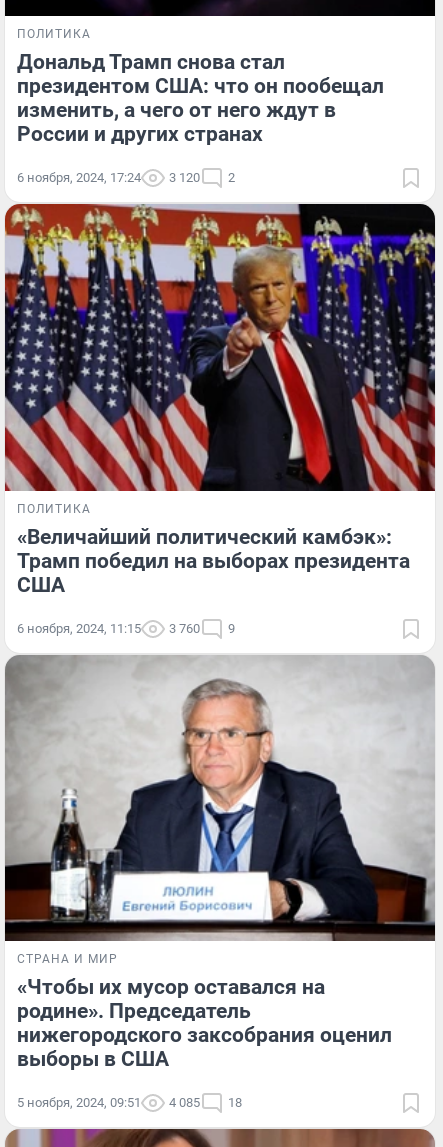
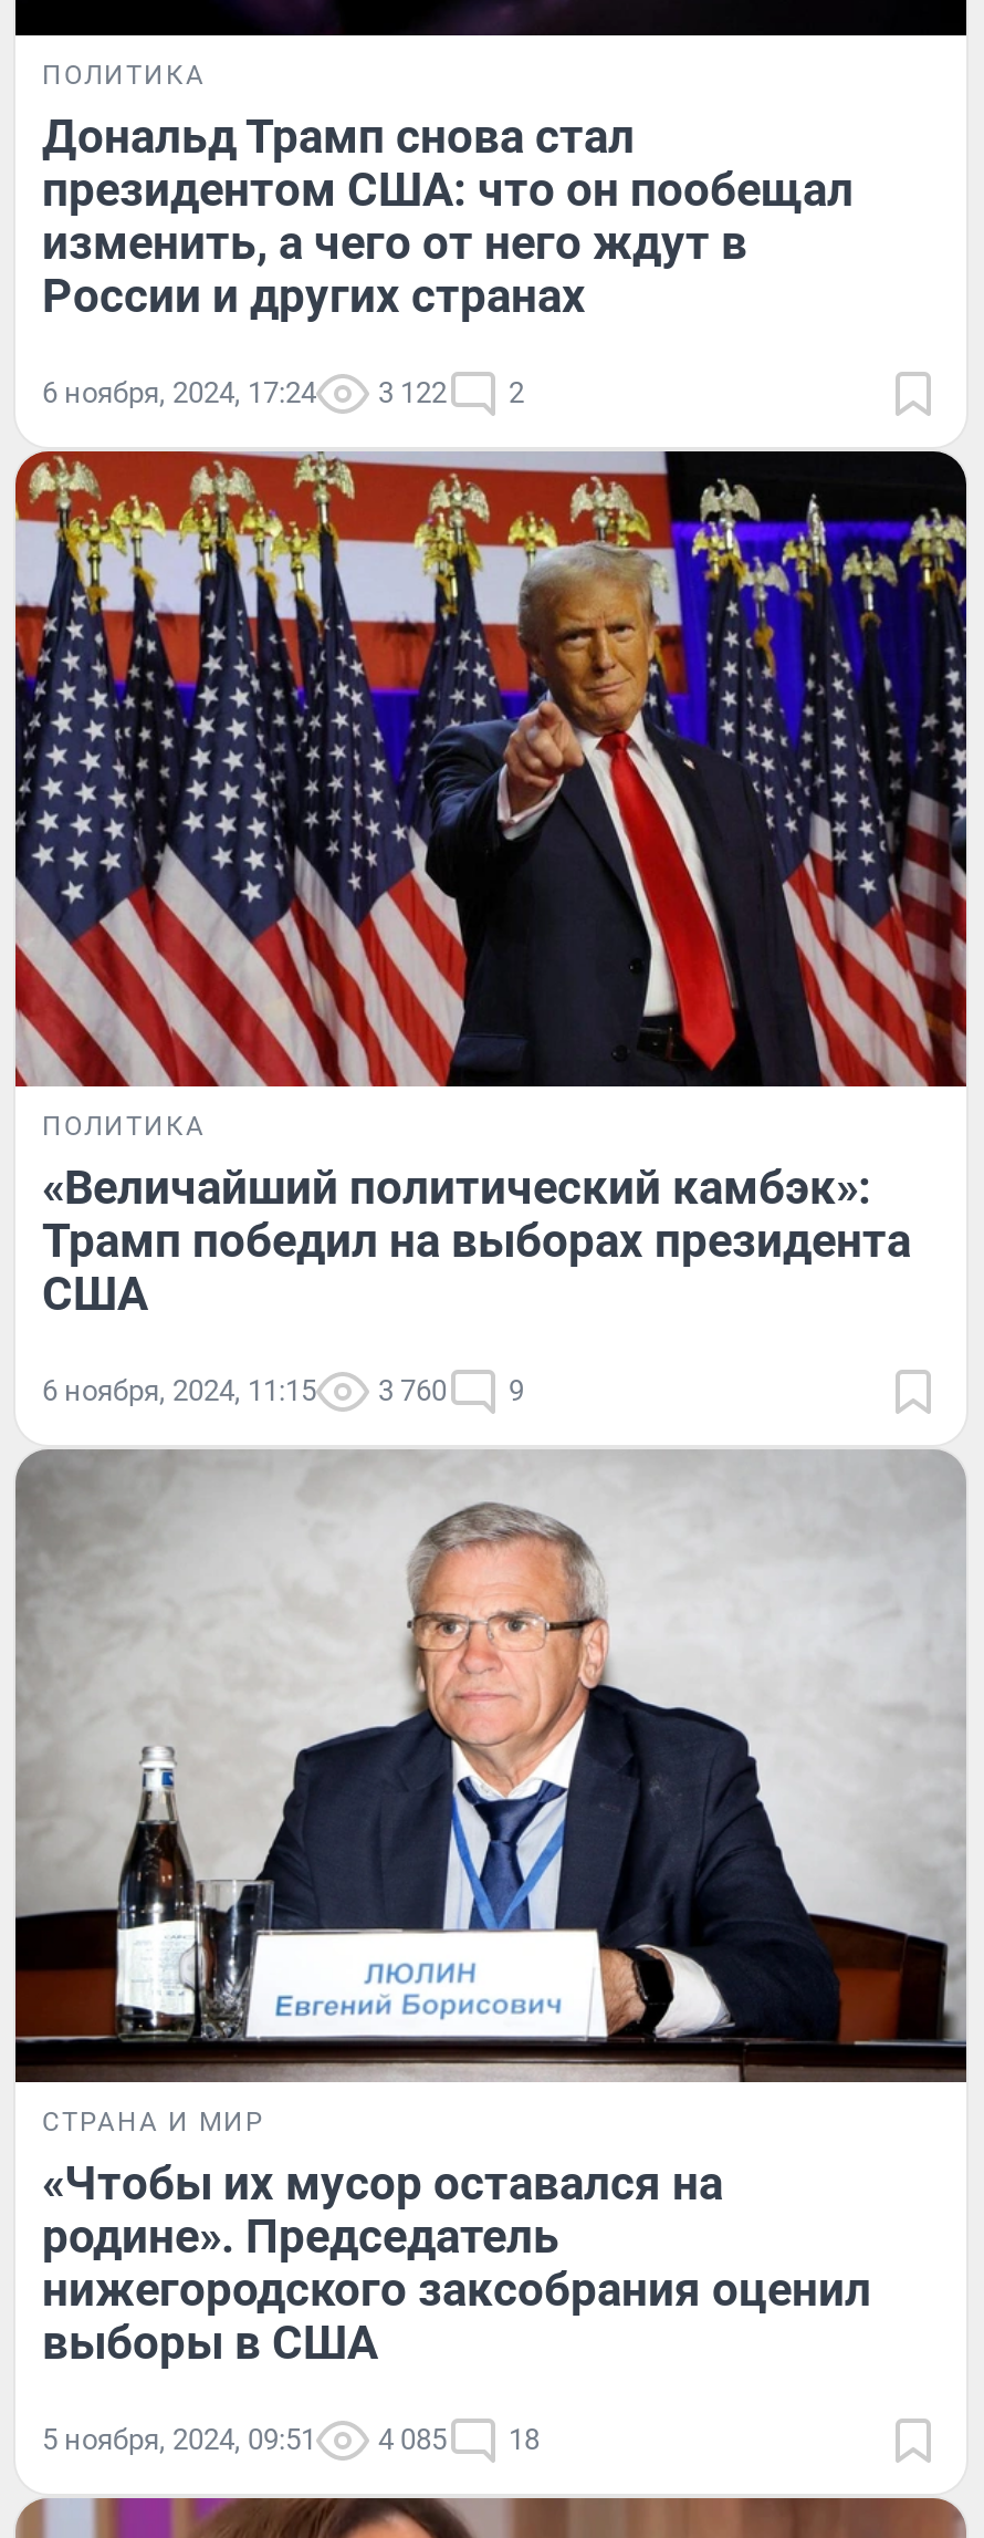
- 6 ноября, 2024, 17:24 3 120 2
+ 6 ноября, 2024, 17:24 3 122 2
